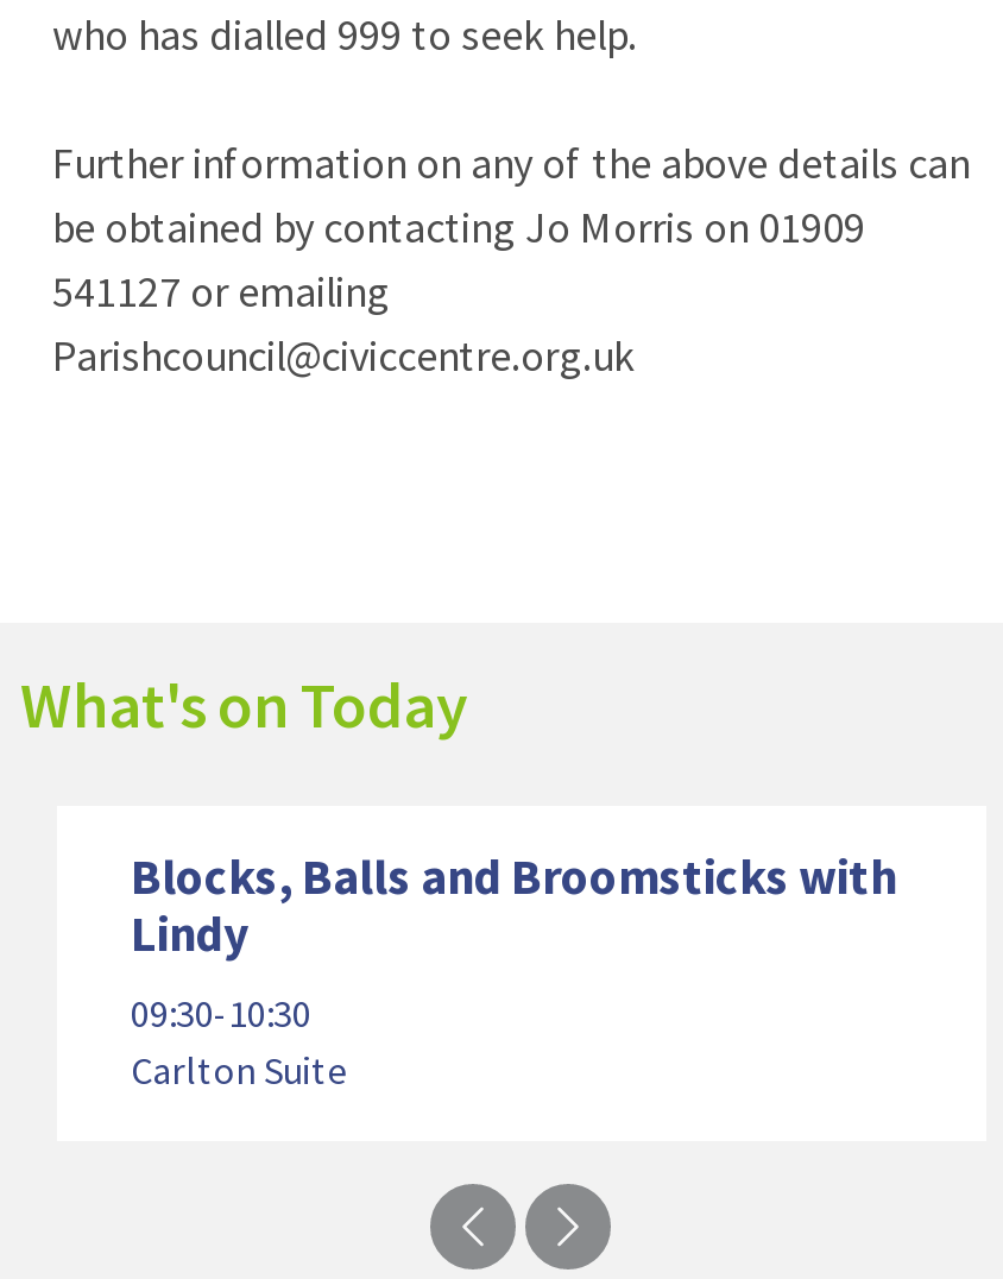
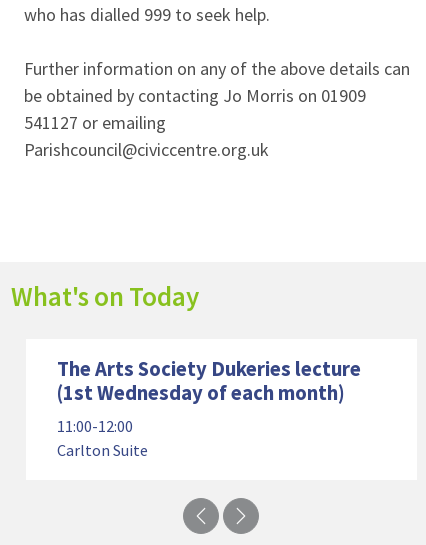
- Blocks, Balls and Broomsticks with
- Lindy
- 09:30-10:30
+ The Arts Society Dukeries lecture
+ (1st Wednesday of each month)
+ 11:00-12:00
